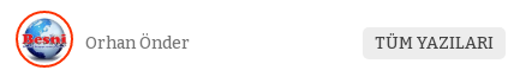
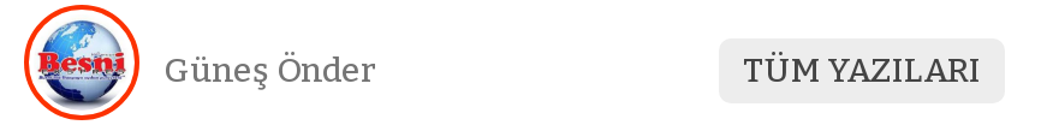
- Orhan Önder
+ Güneş Önder
